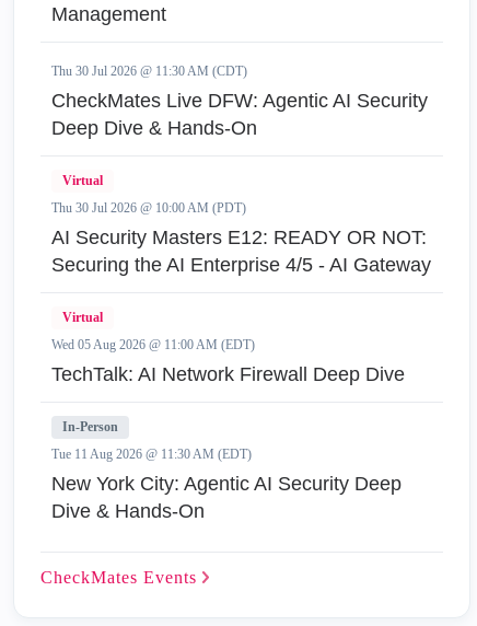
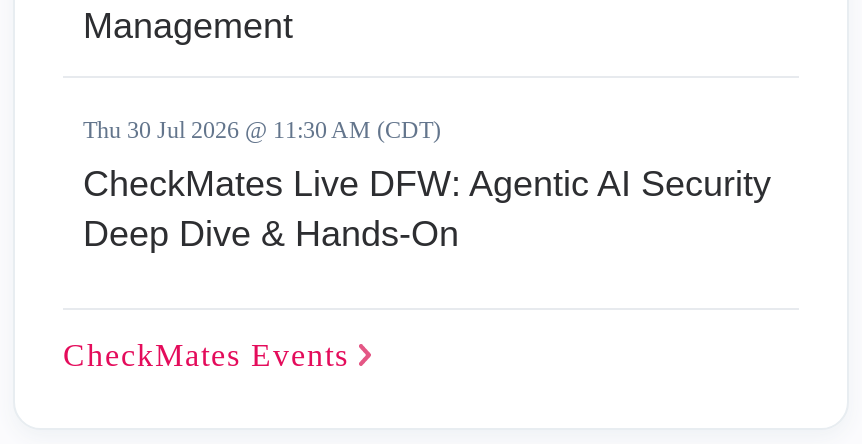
- Virtual
- Thu 30 Jul 2026 @ 10:00 AM (PDT)
- AI Security Masters E12: READY OR NOT:
- Securing the AI Enterprise 4/5 - AI Gateway
- Virtual
- Wed 05 Aug 2026 @ 11:00 AM (EDT)
- TechTalk: AI Network Firewall Deep Dive
- In-Person
- Tue 11 Aug 2026 @ 11:30 AM (EDT)
- New York City: Agentic AI Security Deep
- Dive & Hands-On
